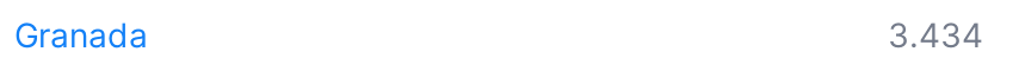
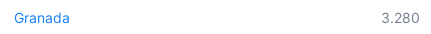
- 3.434
+ 3.280
